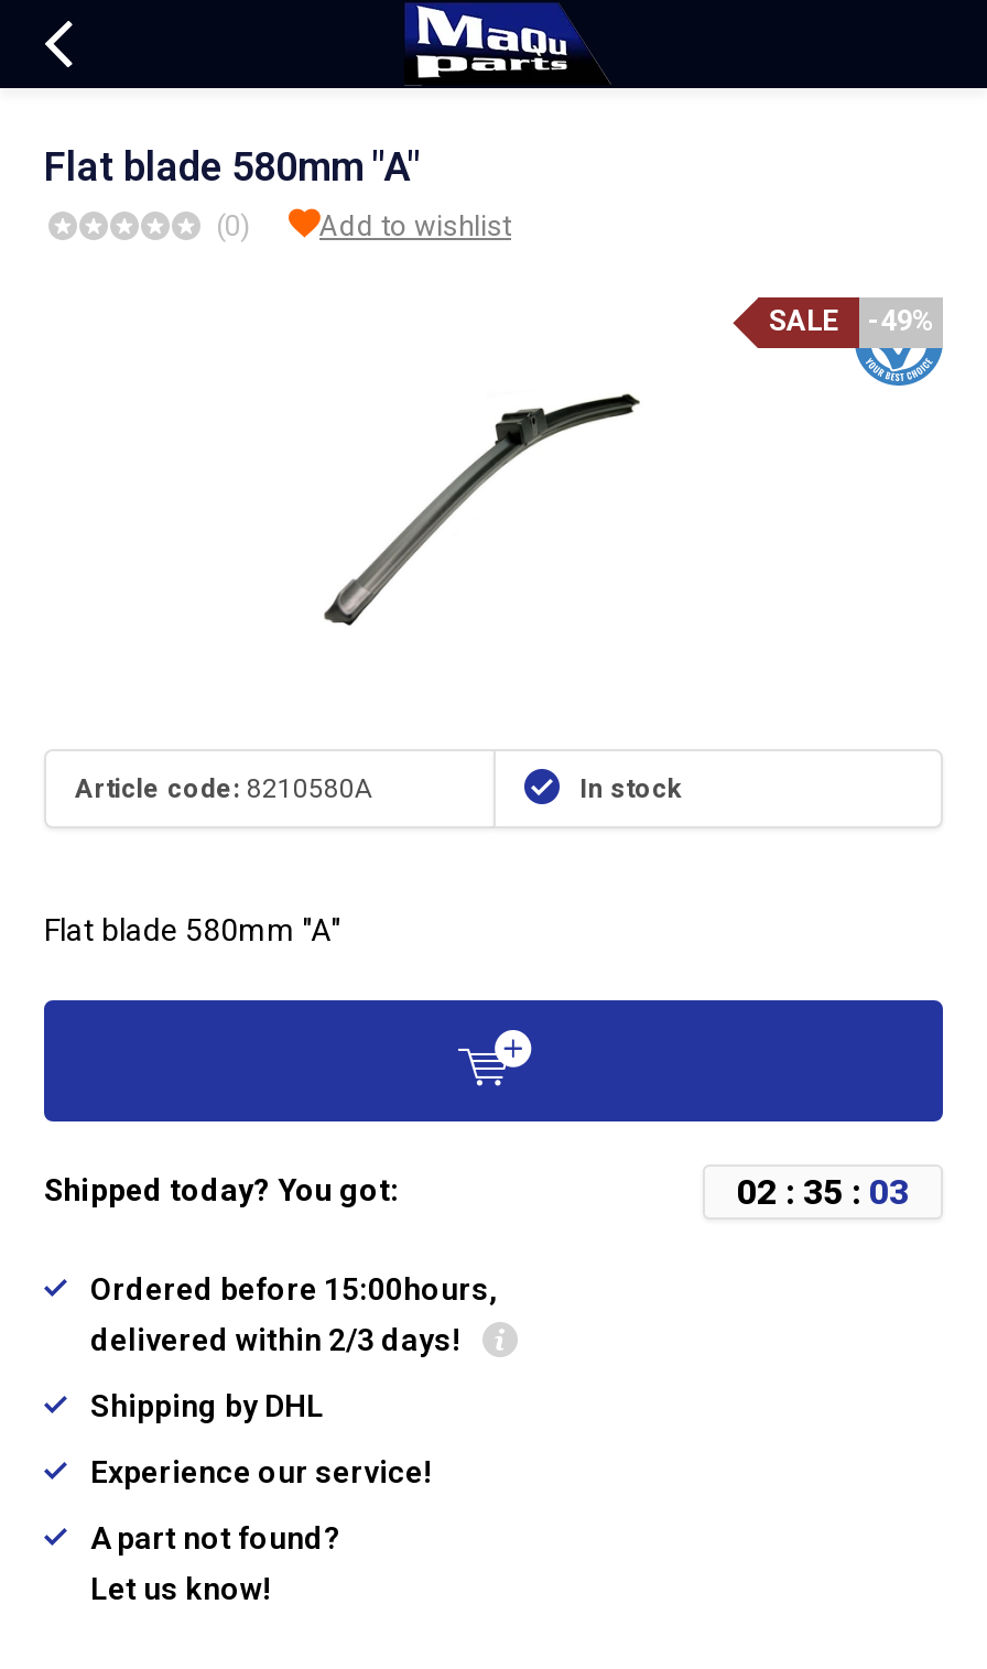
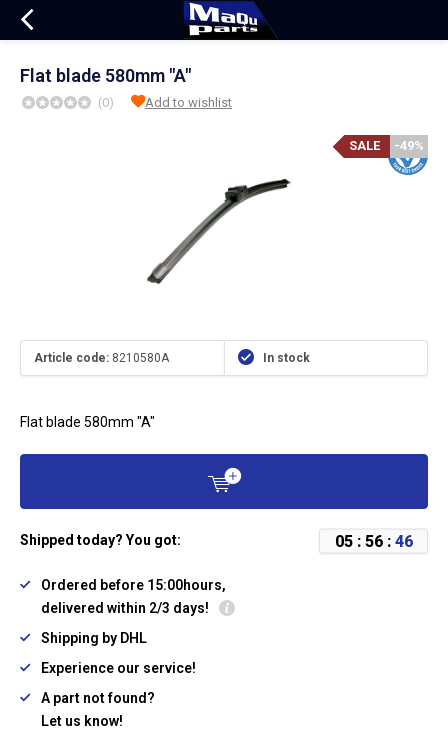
- 02: 35: 03
+ 05: 56: 46
